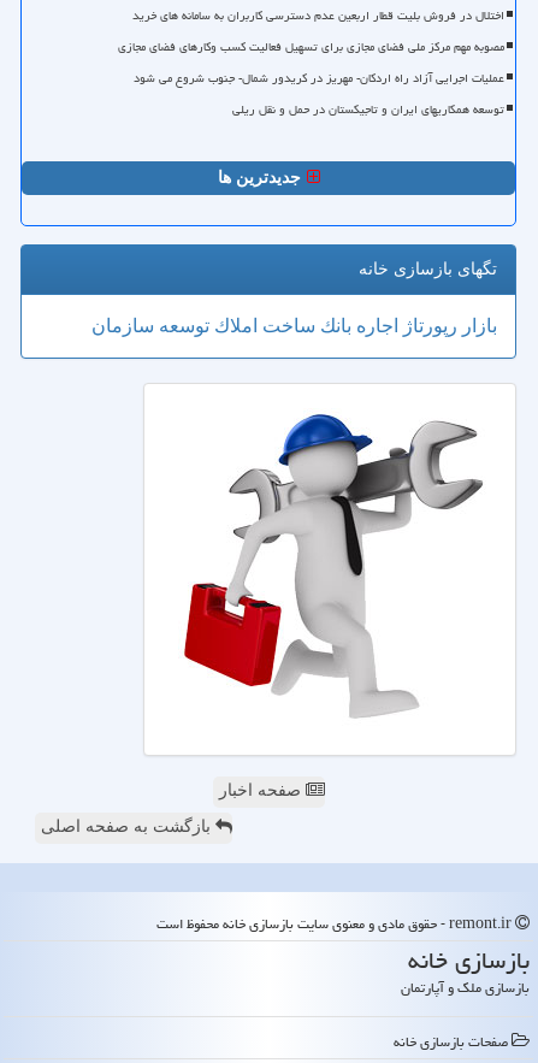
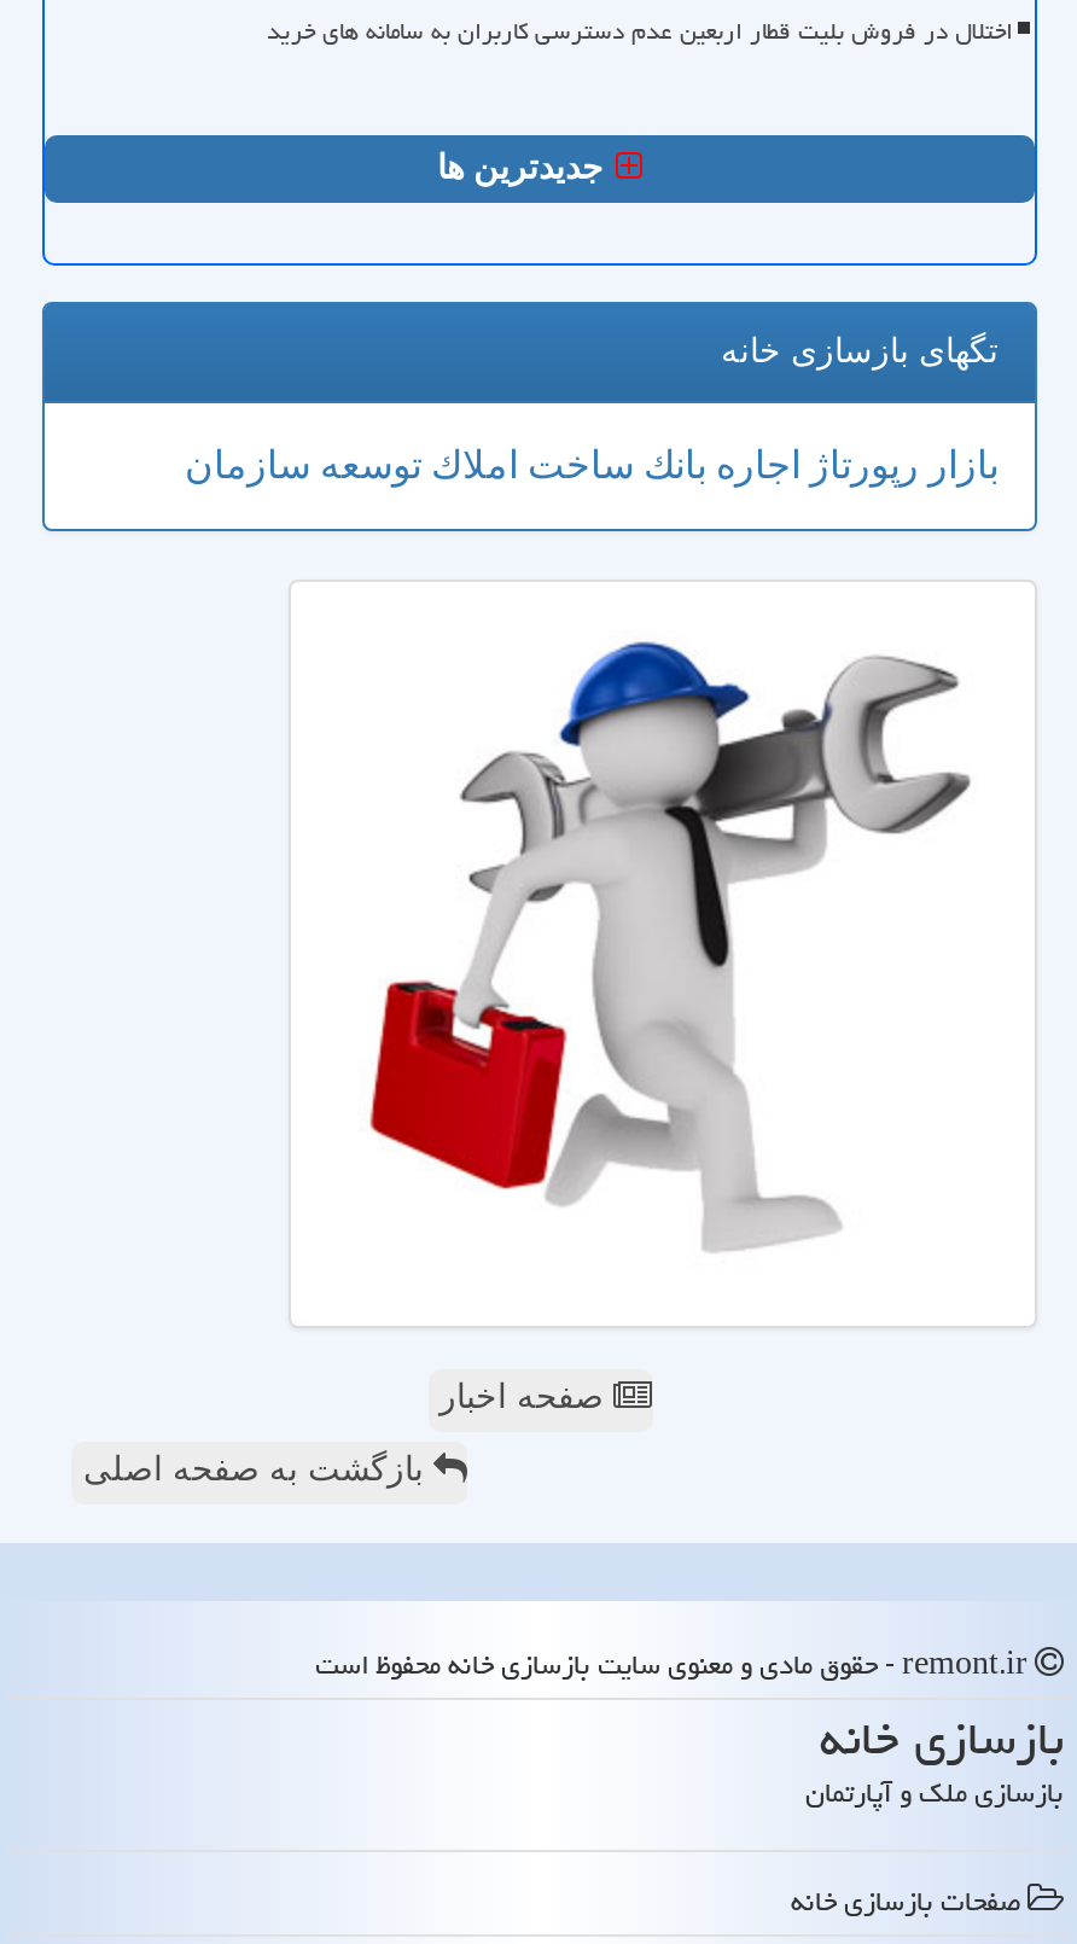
- مصوبه مهم مرکز ملی فضای مجازی برای تسهیل فعالیت کسب وکارهای فضای مجازی
- عملیات اجرایی آزاد راه اردکان- مهریز در کریدور شمال- جنوب شروع می شود
- توسعه همکاریهای ایران و تاجیکستان در حمل و نقل ریلی
